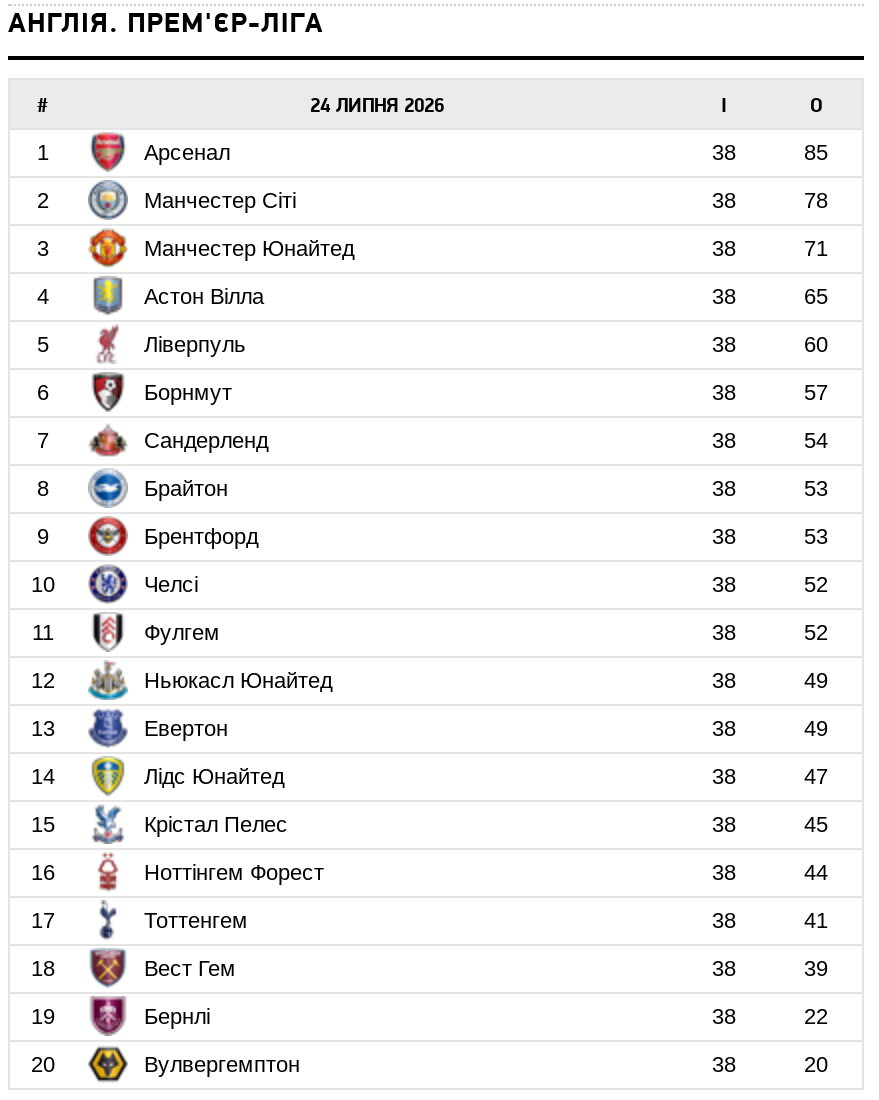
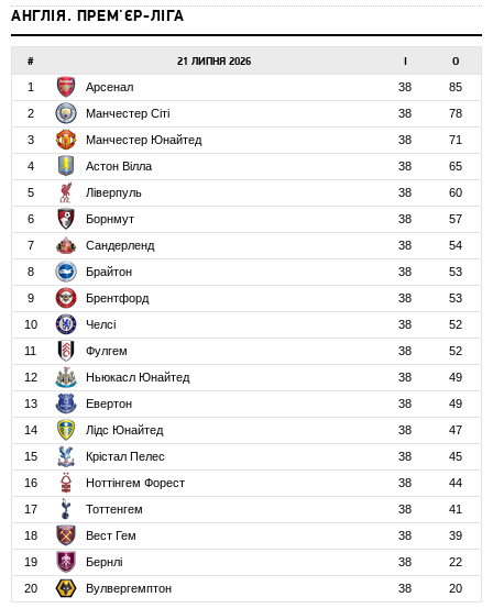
- 24 ЛИПНЯ 2026
+ 21 ЛИПНЯ 2026
